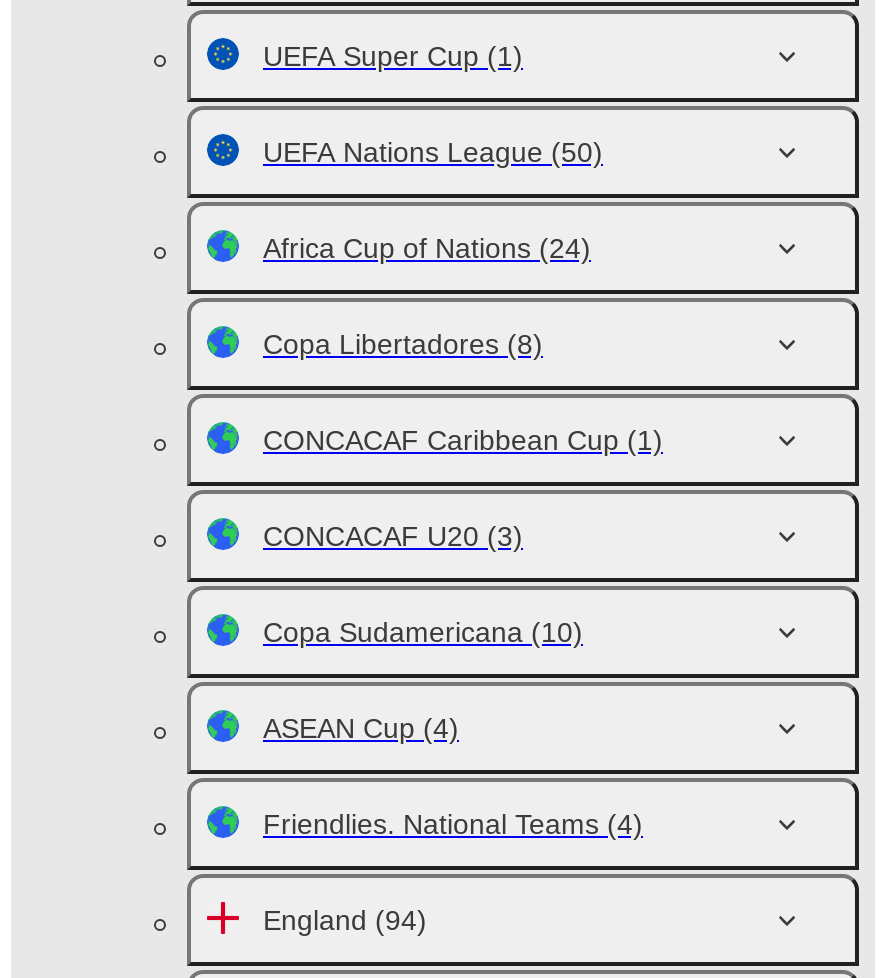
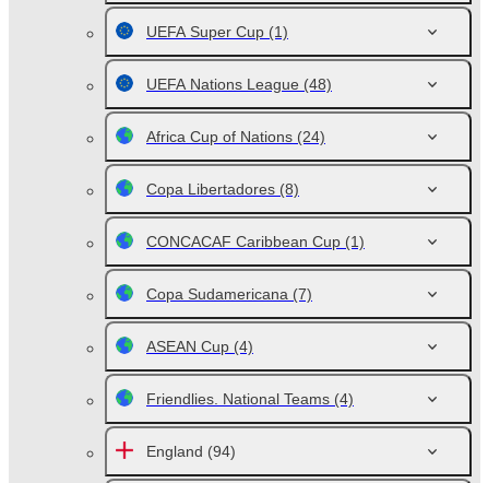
- UEFA Nations League (50)
+ UEFA Nations League (48)

- CONCACAF U20 (3)
- Copa Sudamericana (10)
+ Copa Sudamericana (7)
